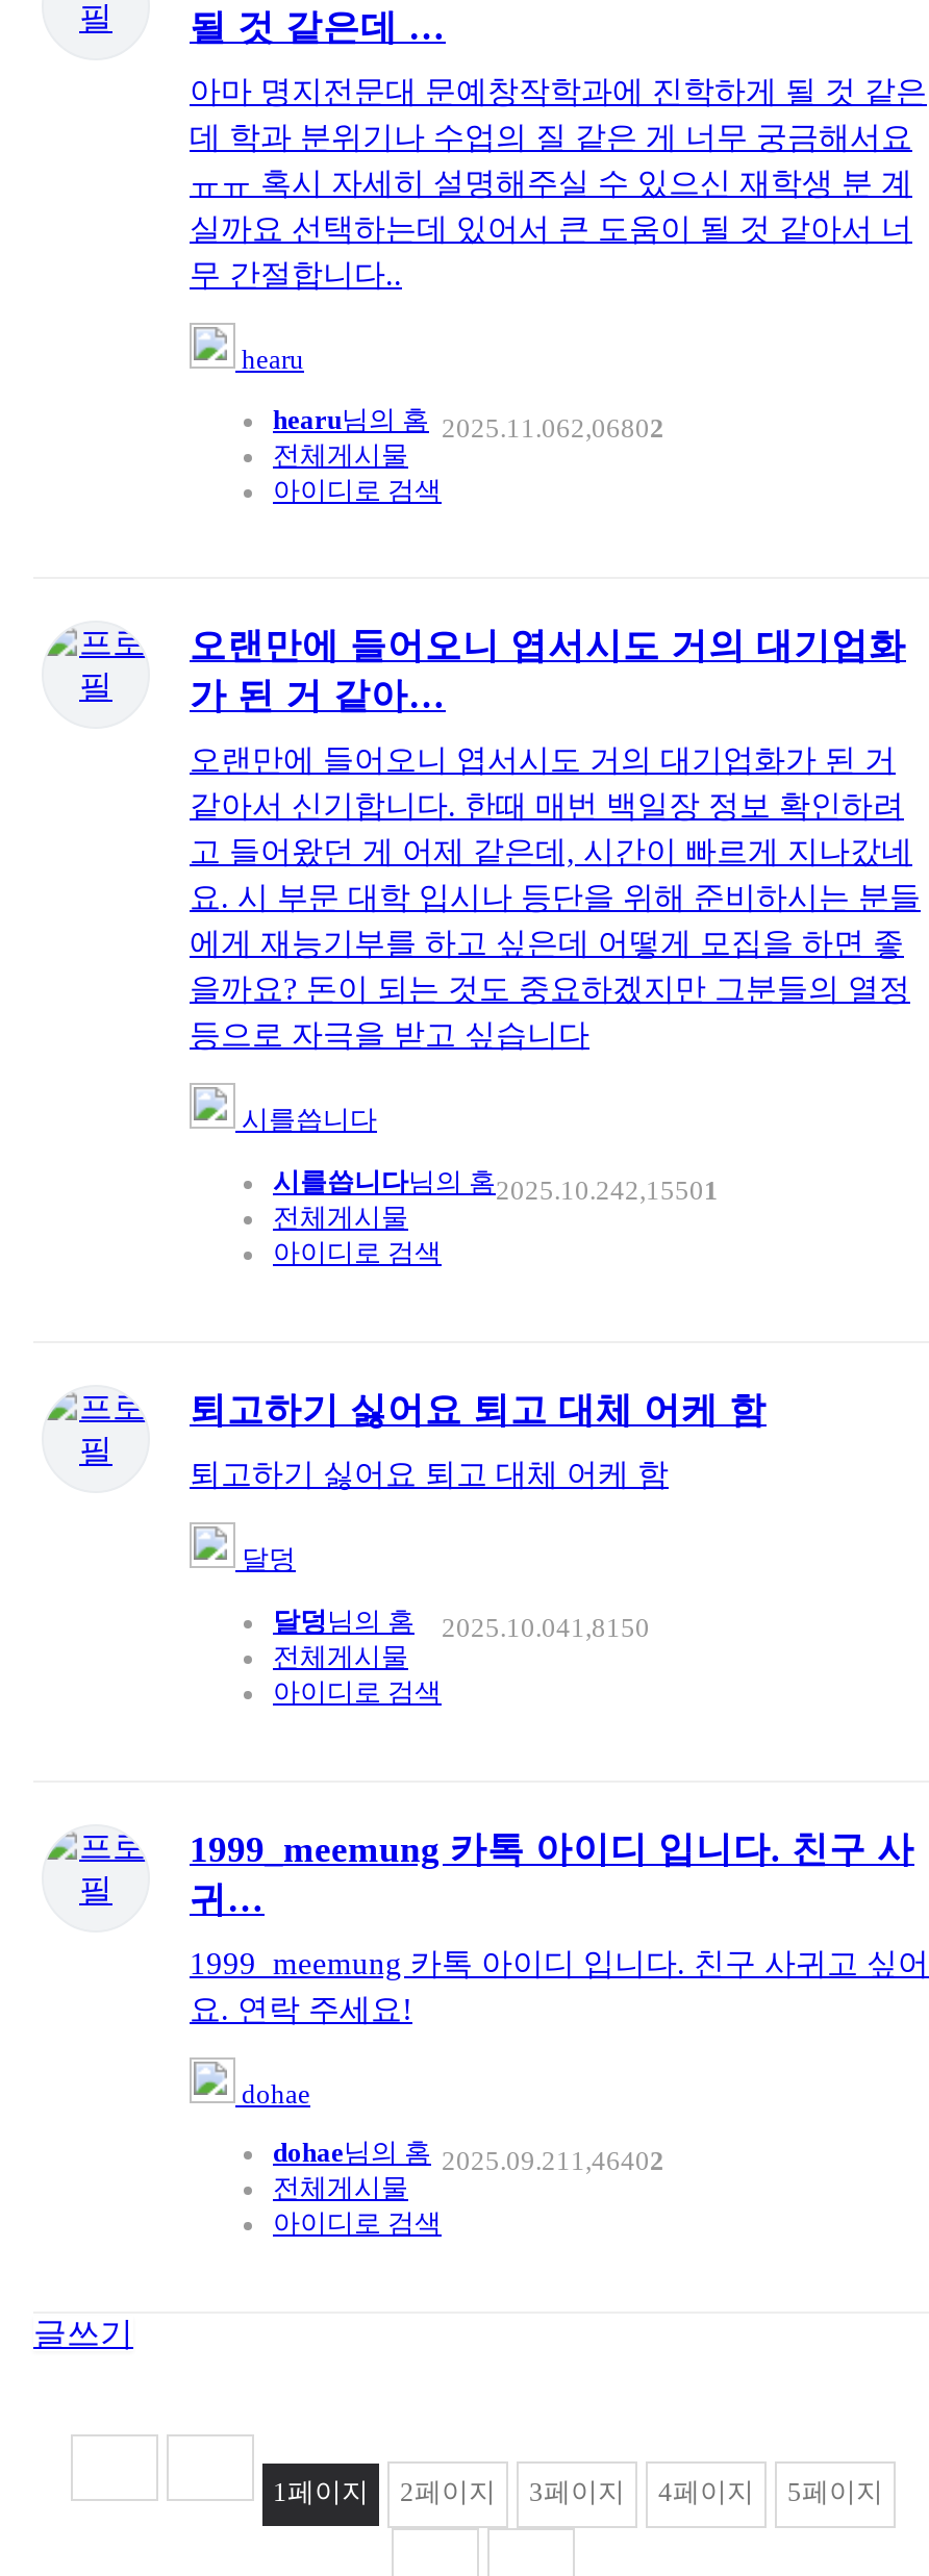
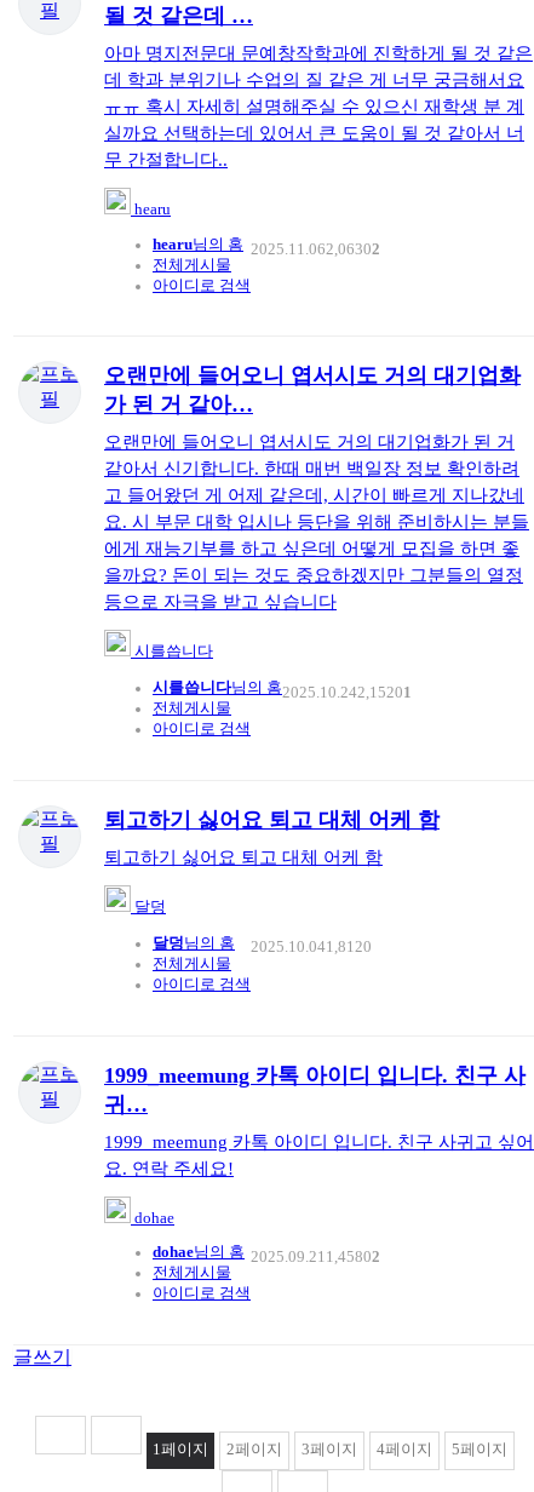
- hearu님의 홈 2025.11.062,06802
+ hearu님의 홈 2025.11.062,06302

- 시를씁니다님의 홈 2025.10.242,15501
+ 시를씁니다님의 홈 2025.10.242,15201

- 달덩 님의 홈 2025.10.041,8150
+ 달덩 님의 홈 2025.10.041,8120

- dohae님의 홈 2025.09.21 1,46402
+ dohae님의 홈 2025.09.21 1,45802
